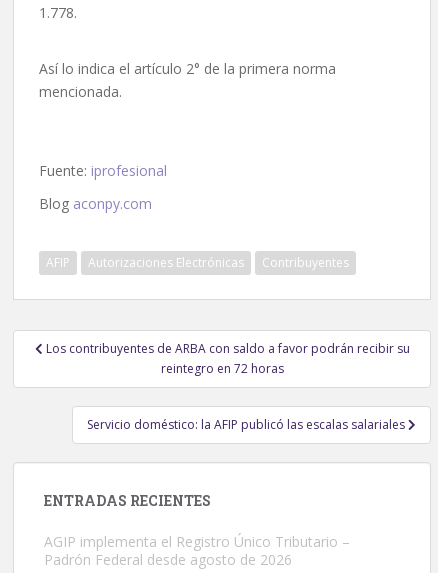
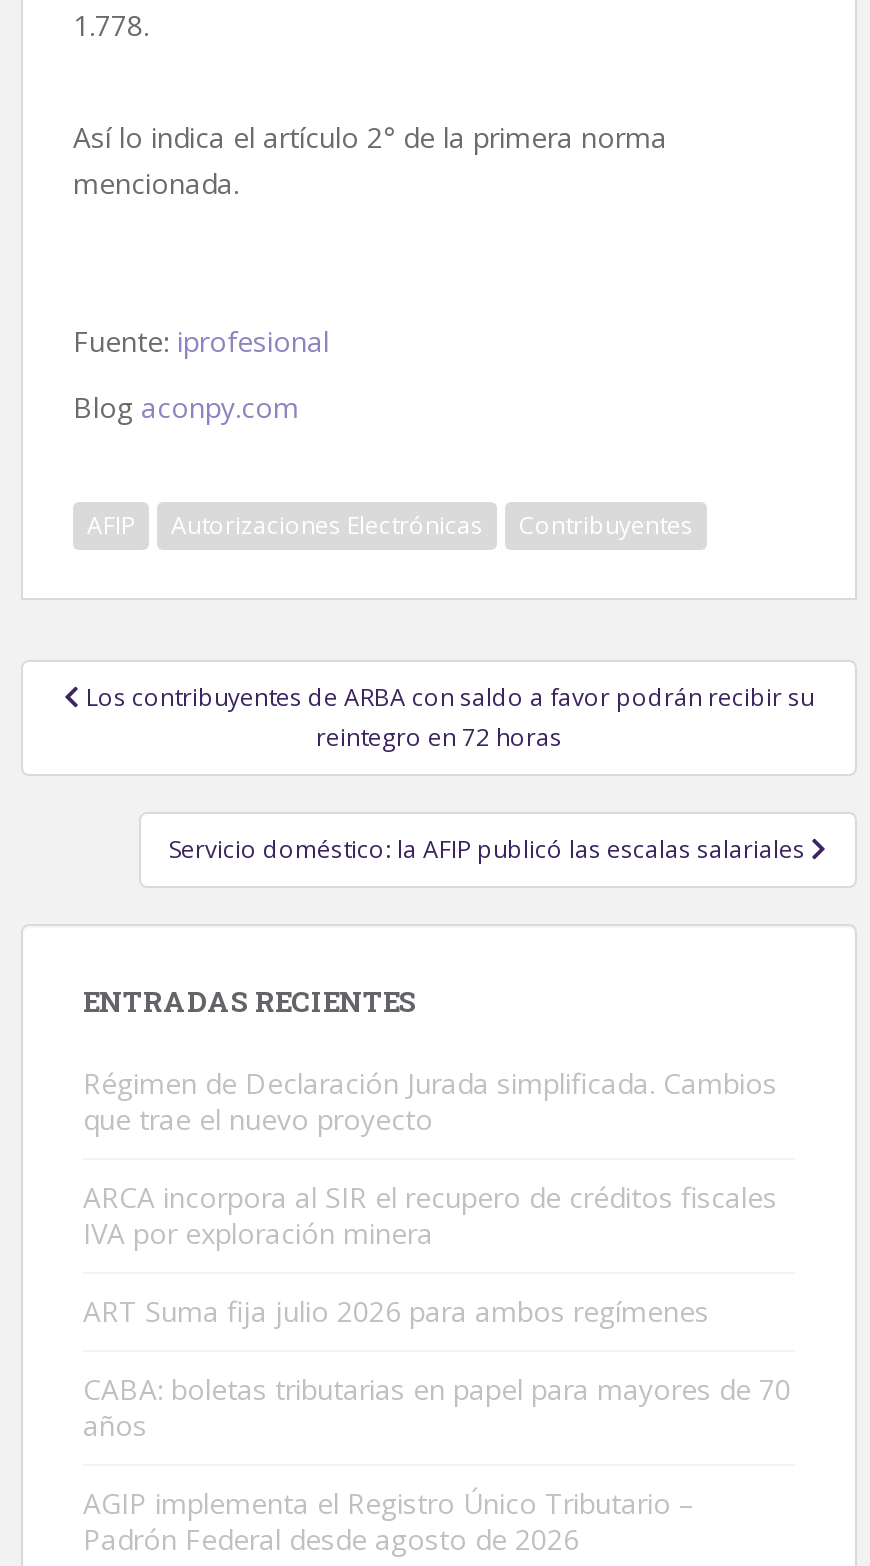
+ Régimen de Declaración Jurada simplificada. Cambios
+ que trae el nuevo proyecto
+ ARCA incorpora al SIR el recupero de créditos fiscales
+ IVA por exploración minera
+ ART Suma fija julio 2026 para ambos regímenes
+ CABA: boletas tributarias en papel para mayores de 70
+ años
